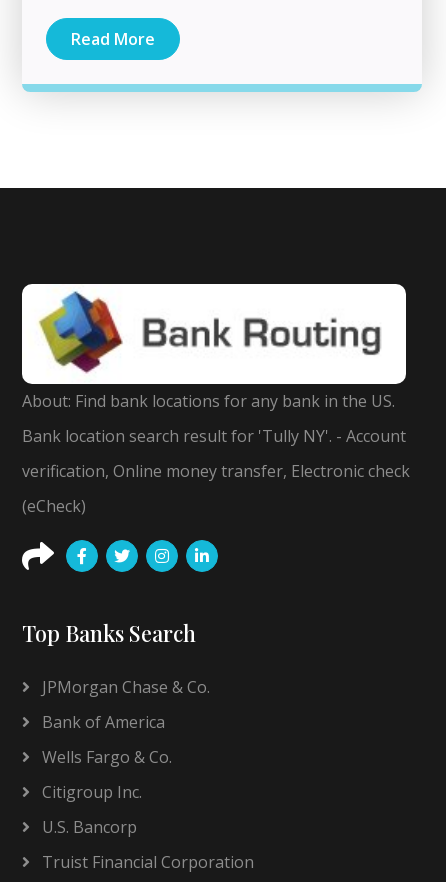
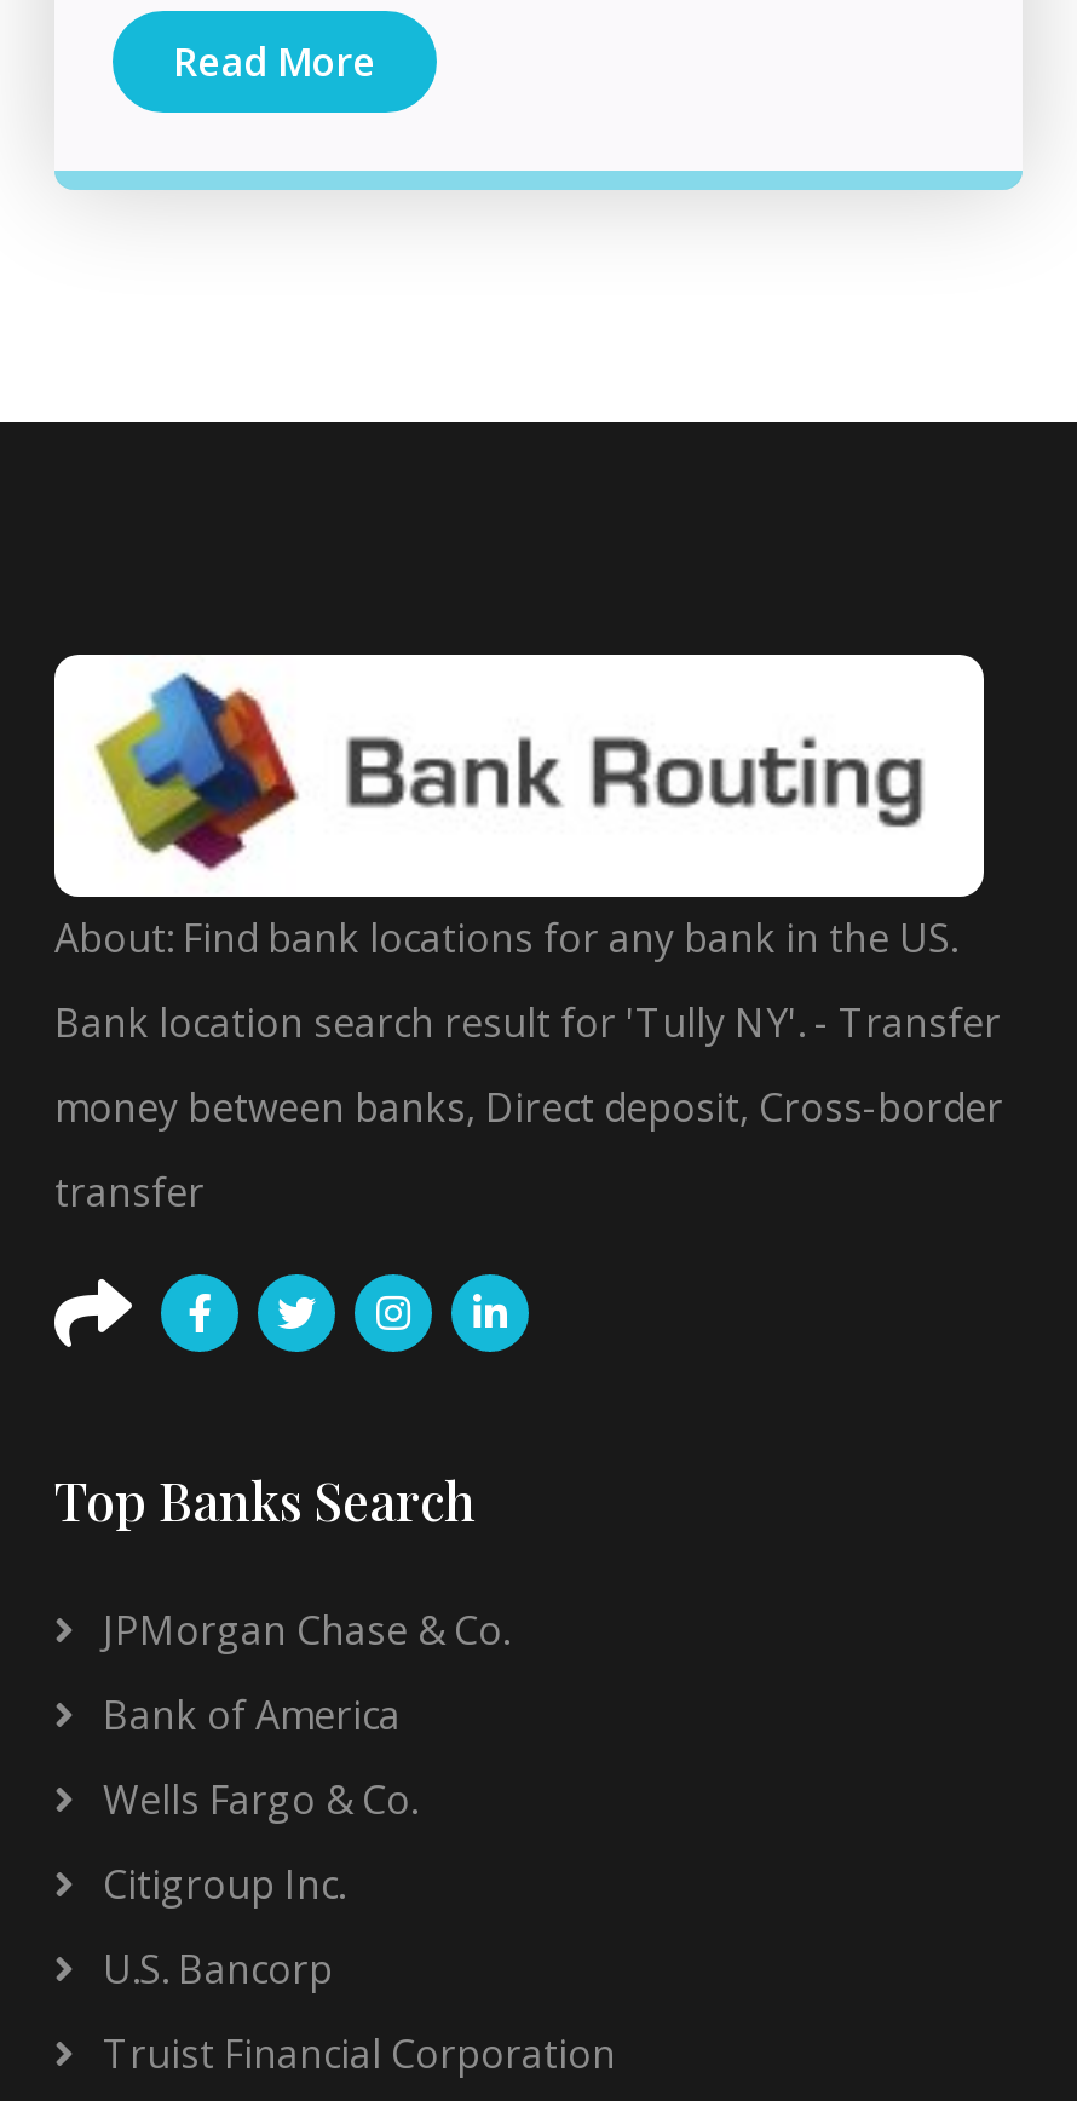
- Bank location search result for 'Tully NY'. - Account
+ Bank location search result for 'Tully NY'. - Transfer

- verification, Online money transfer, Electronic check
+ money between banks, Direct deposit, Cross-border

- (eCheck)
+ transfer
